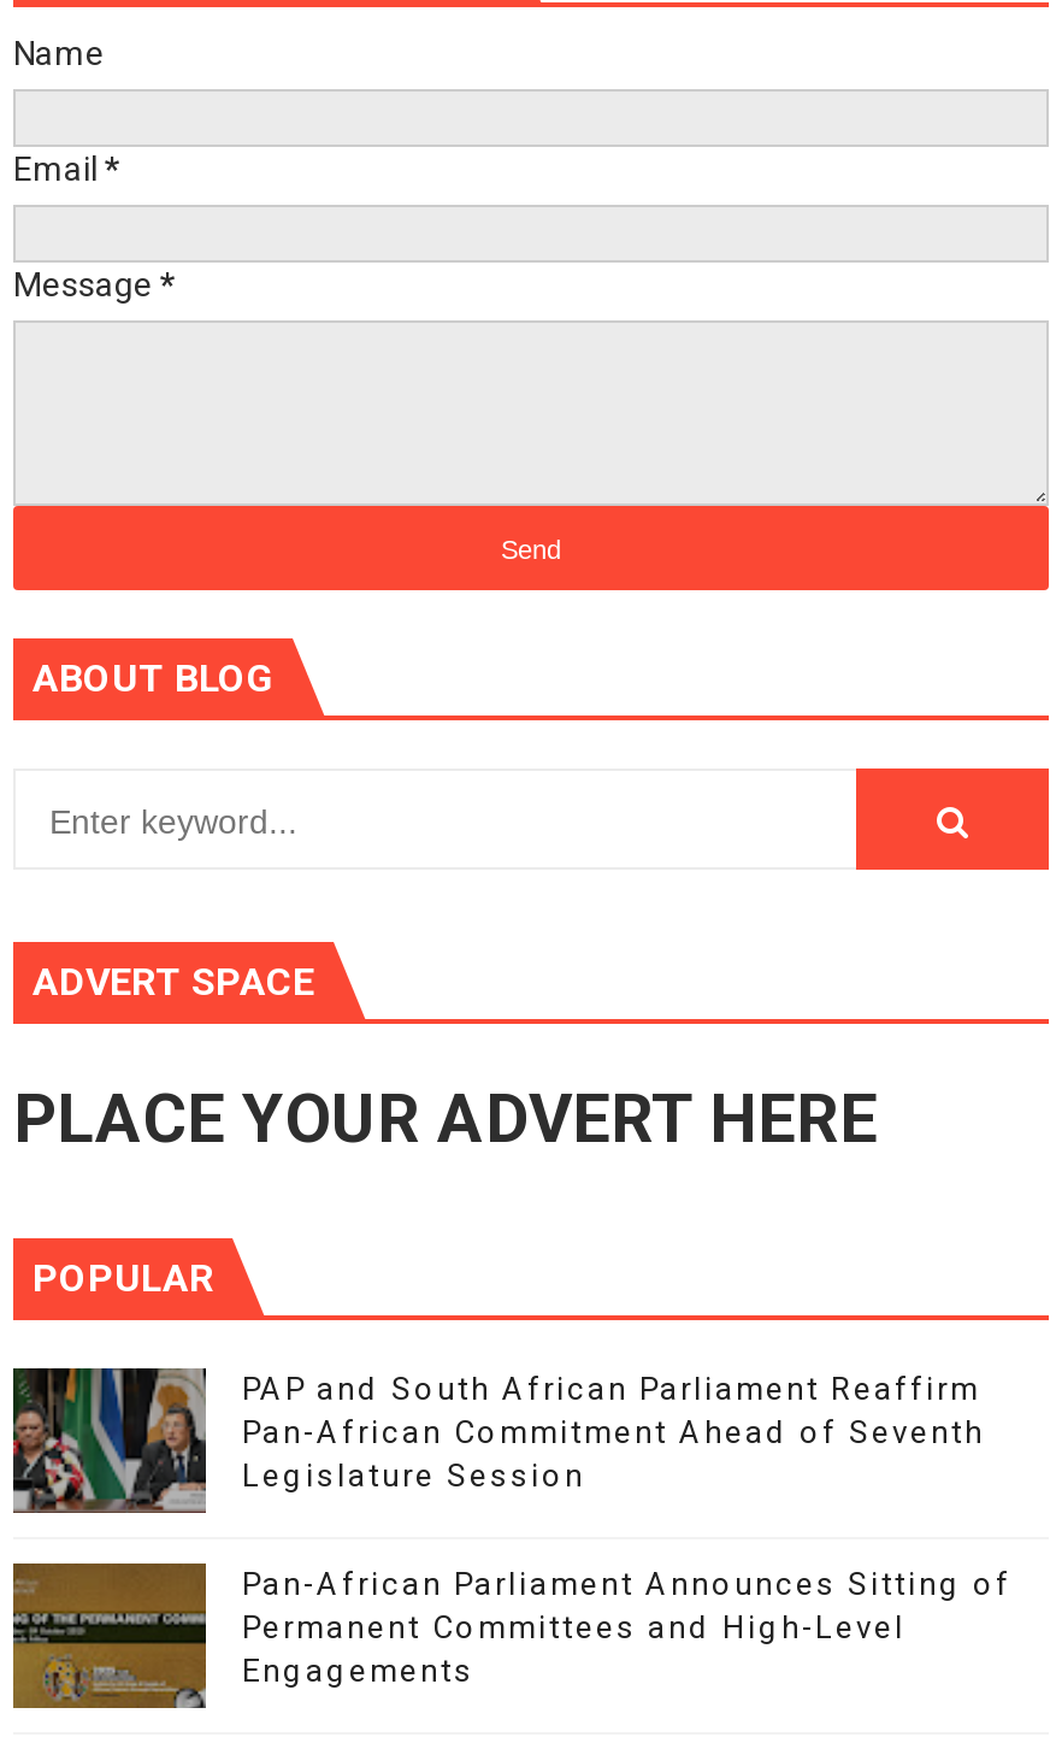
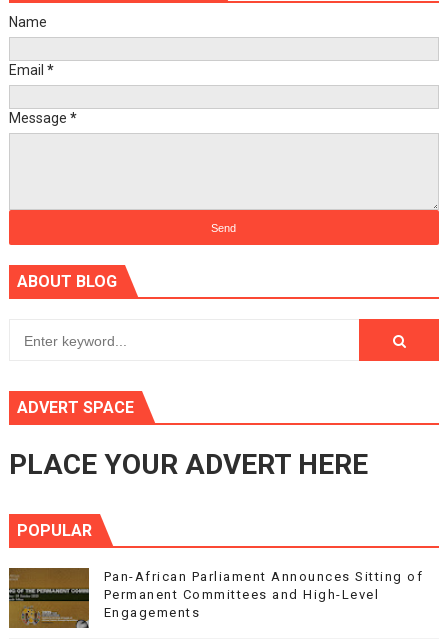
- [image]
- PAP and South African Parliament Reaffirm
- Pan-African Commitment Ahead of Seventh
- Legislature Session
